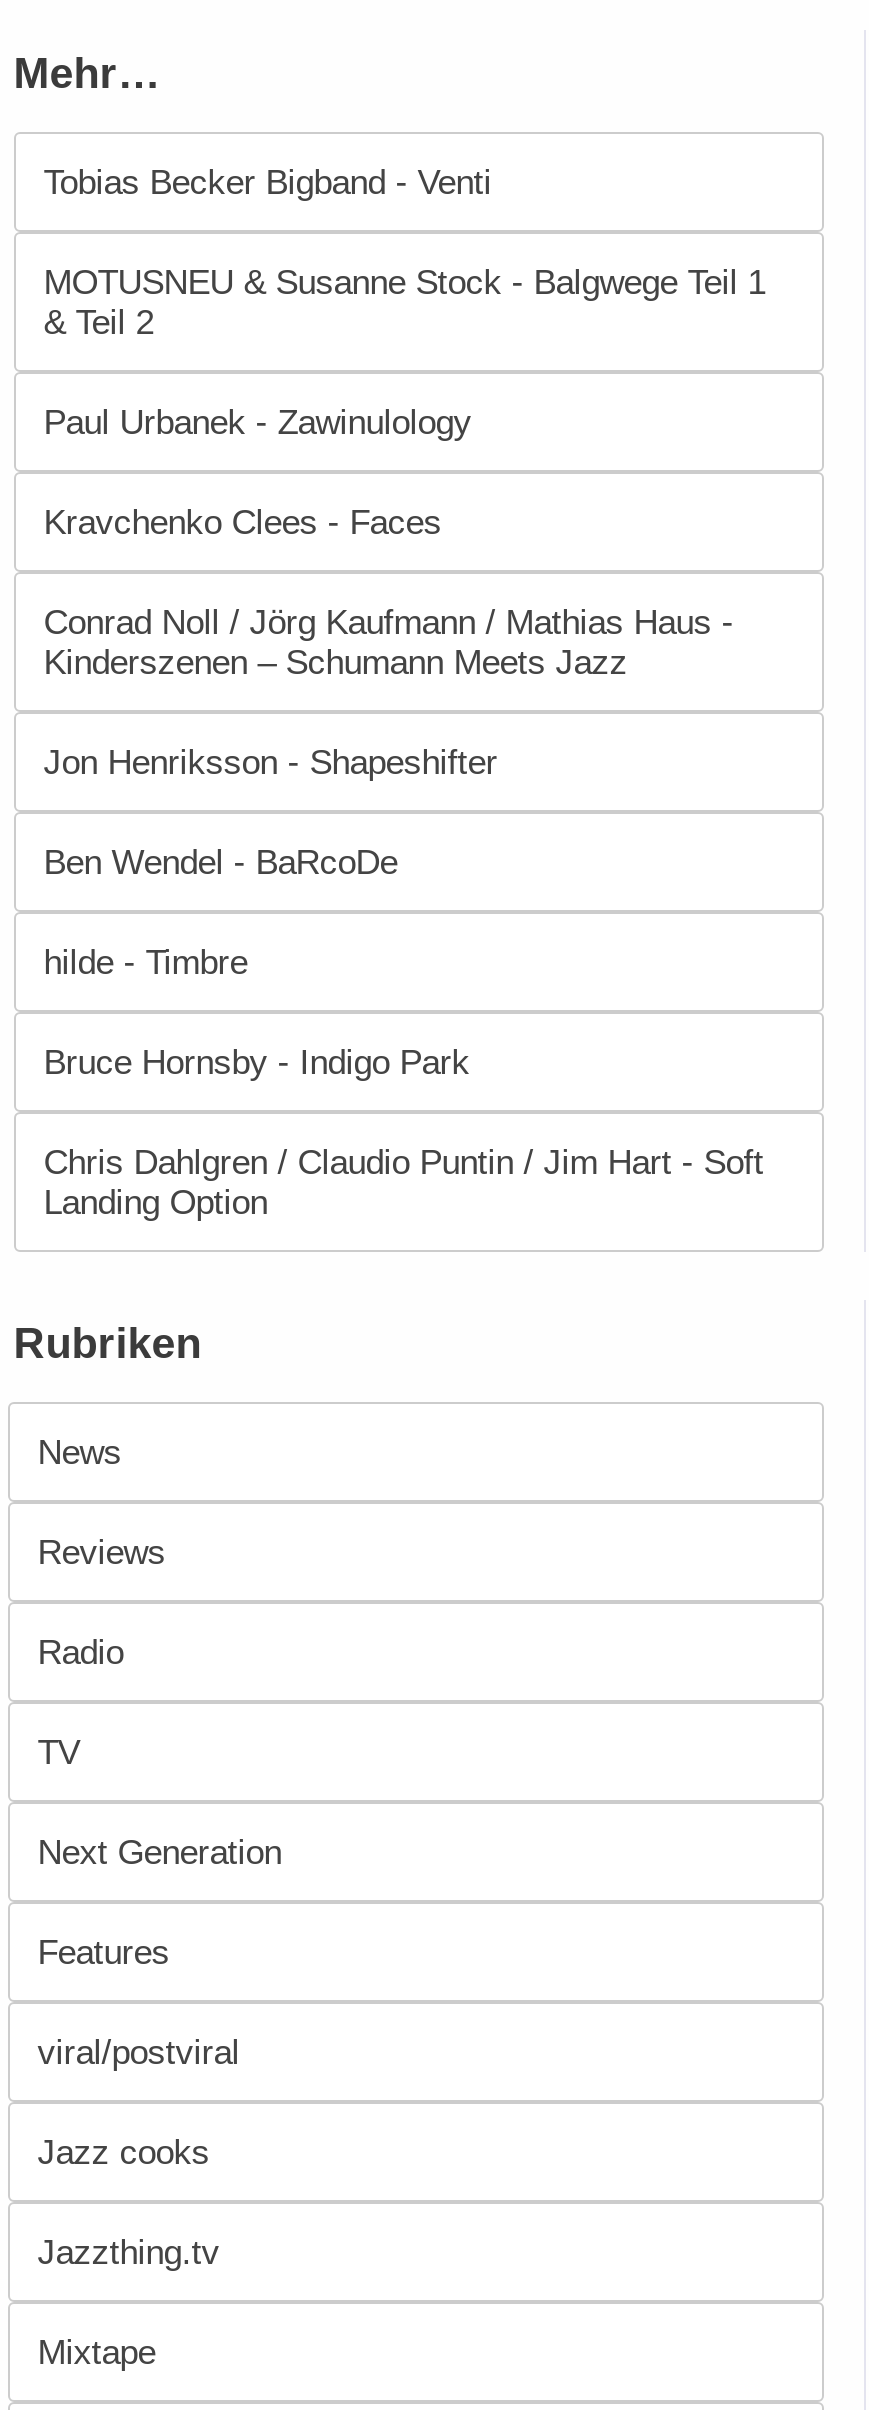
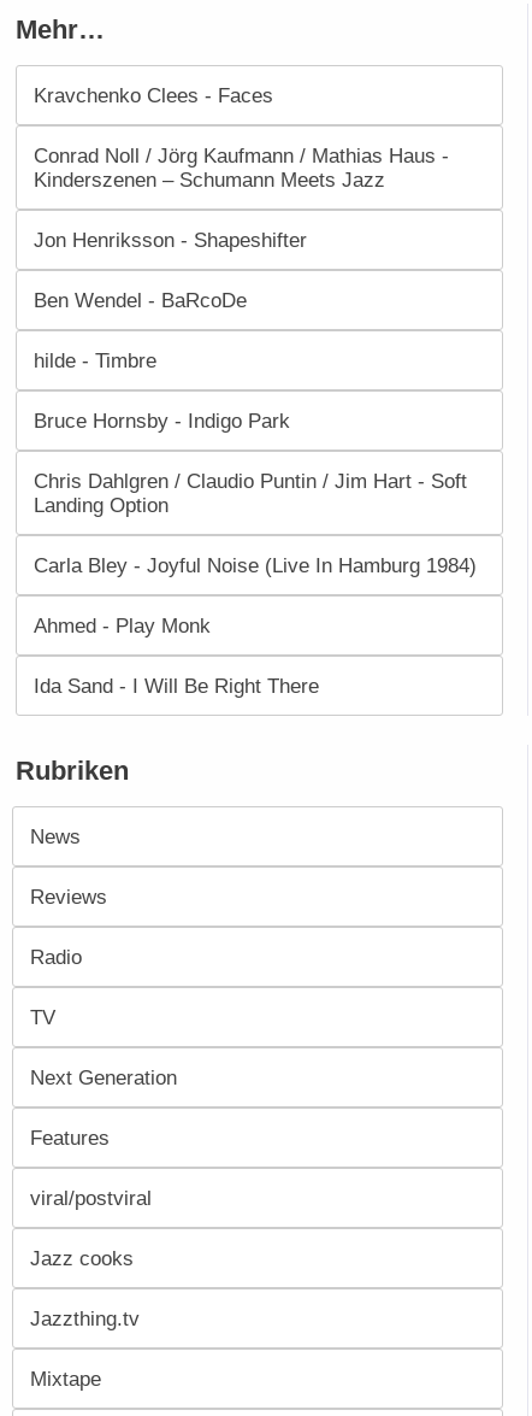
- Tobias Becker Bigband - Venti
- MOTUSNEU & Susanne Stock - Balgwege Teil 1
- & Teil 2
- Paul Urbanek - Zawinulology

moved up: Kravchenko Clees - Faces | Conrad Noll / Jörg Kaufmann / Mathias Haus - | Kinderszenen – Schumann Meets Jazz | ... | Chris Dahlgren / Claudio Puntin / Jim Hart - Soft | Landing Option

+ Carla Bley - Joyful Noise (Live In Hamburg 1984)
+ Ahmed - Play Monk
+ Ida Sand - I Will Be Right There
